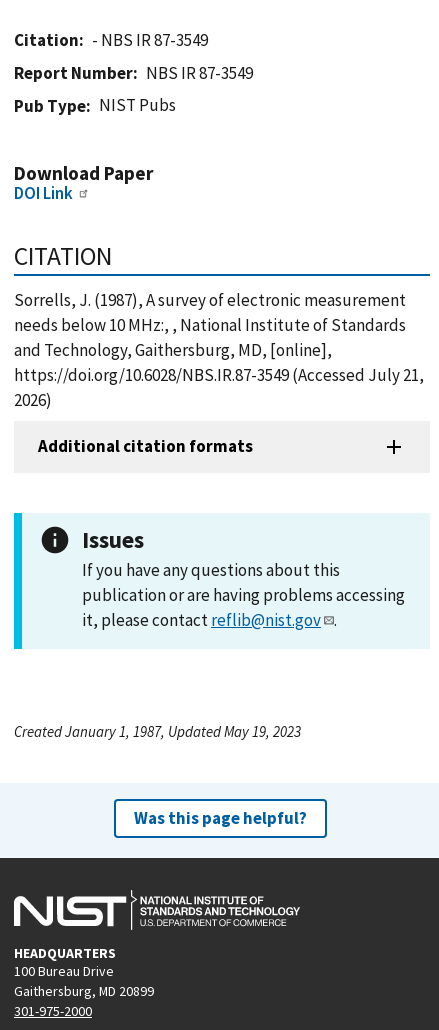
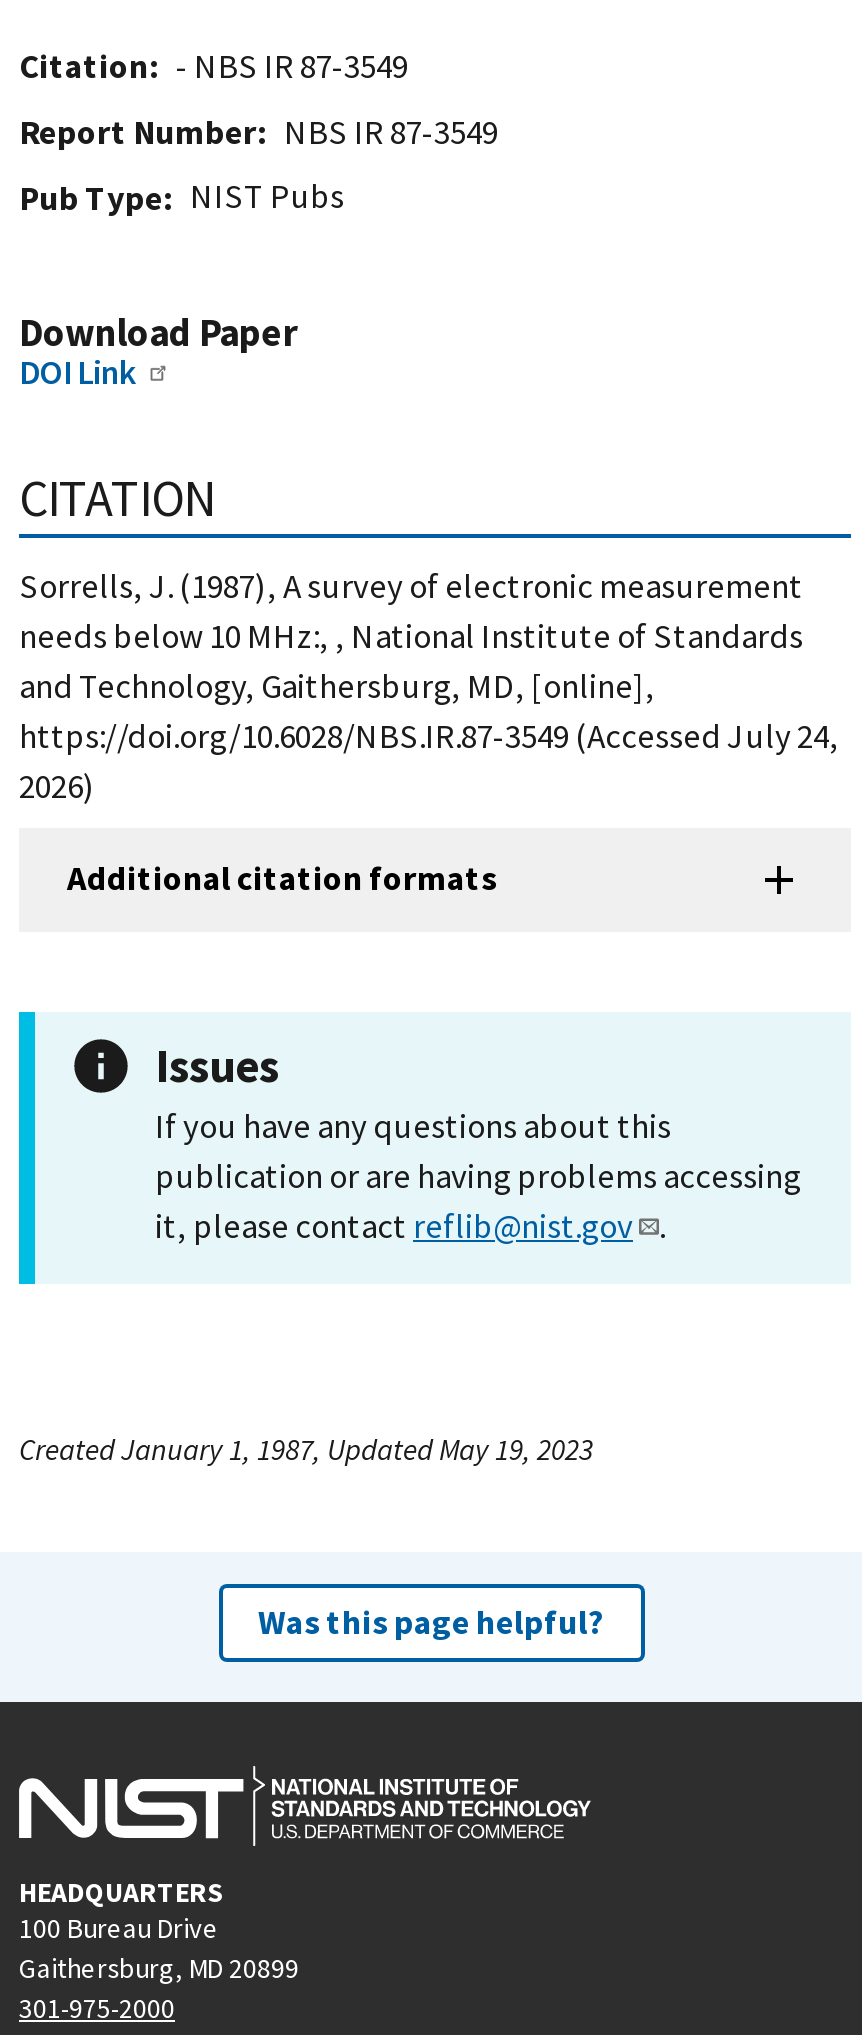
- https://doi.org/10.6028/NBS.IR.87-3549 (Accessed July 21,
+ https://doi.org/10.6028/NBS.IR.87-3549 (Accessed July 24,
